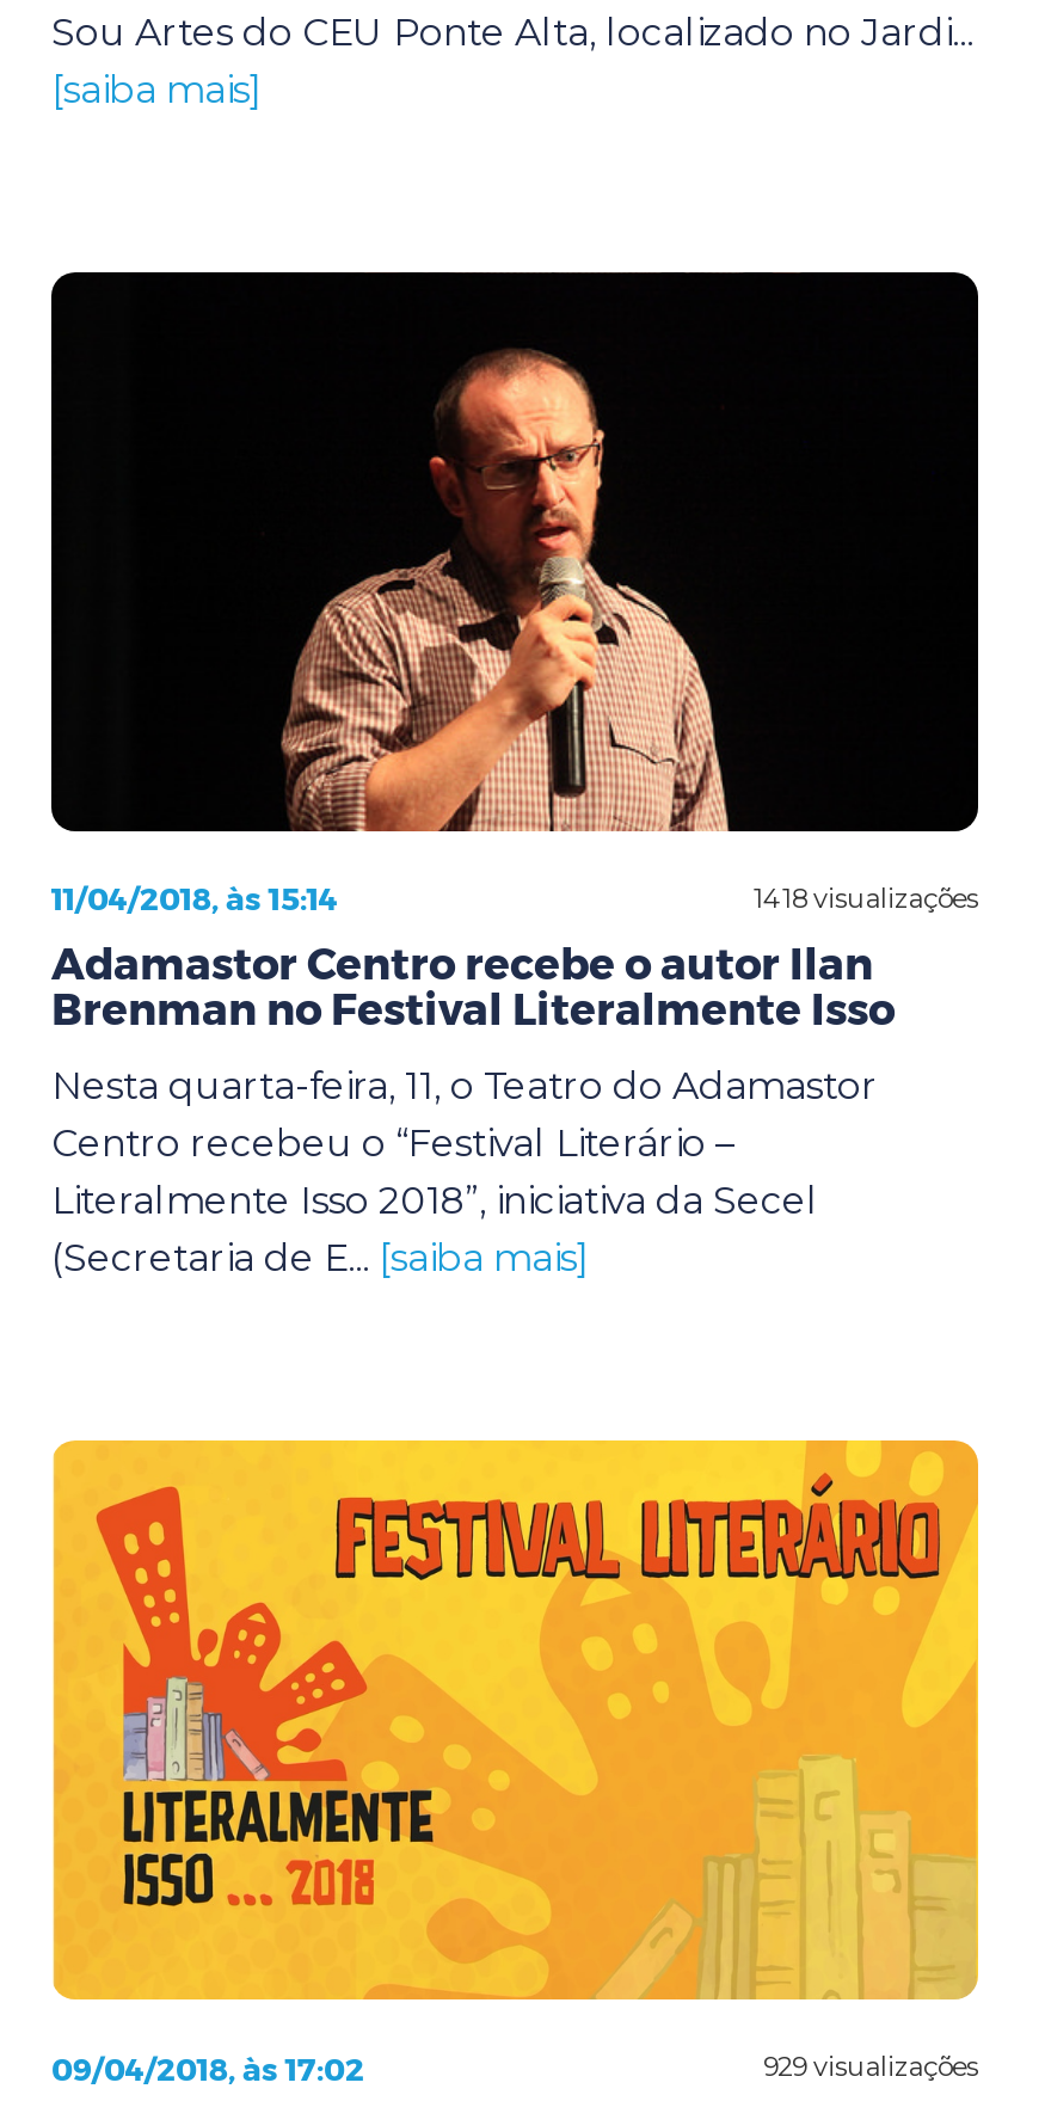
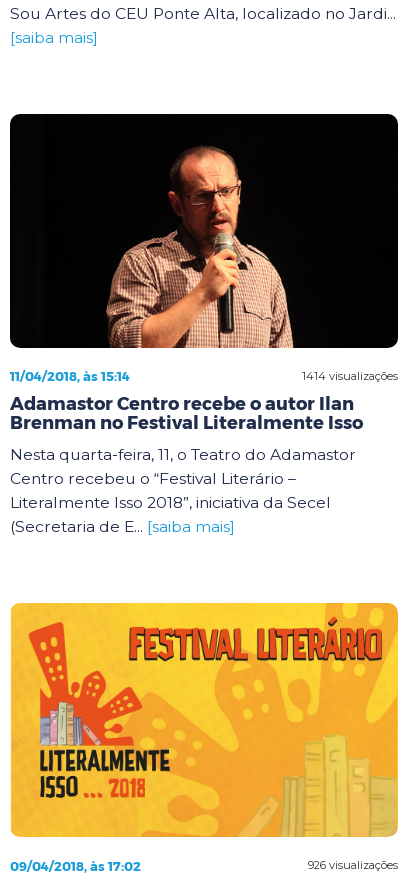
- 1418 visualizações
+ 1414 visualizações

- 929 visualizações
+ 926 visualizações
